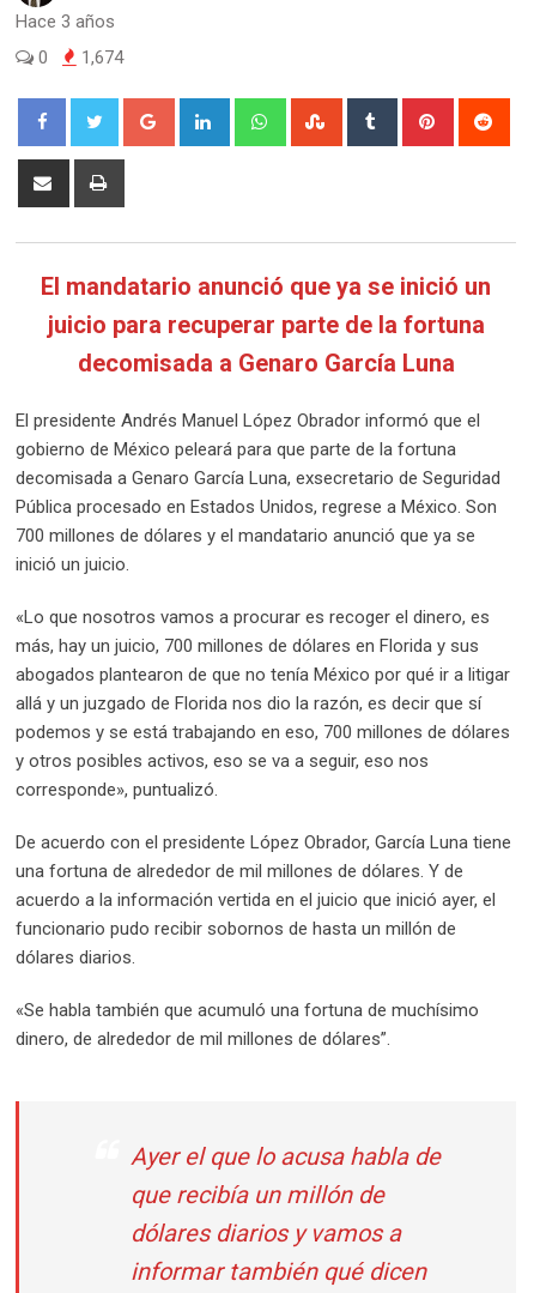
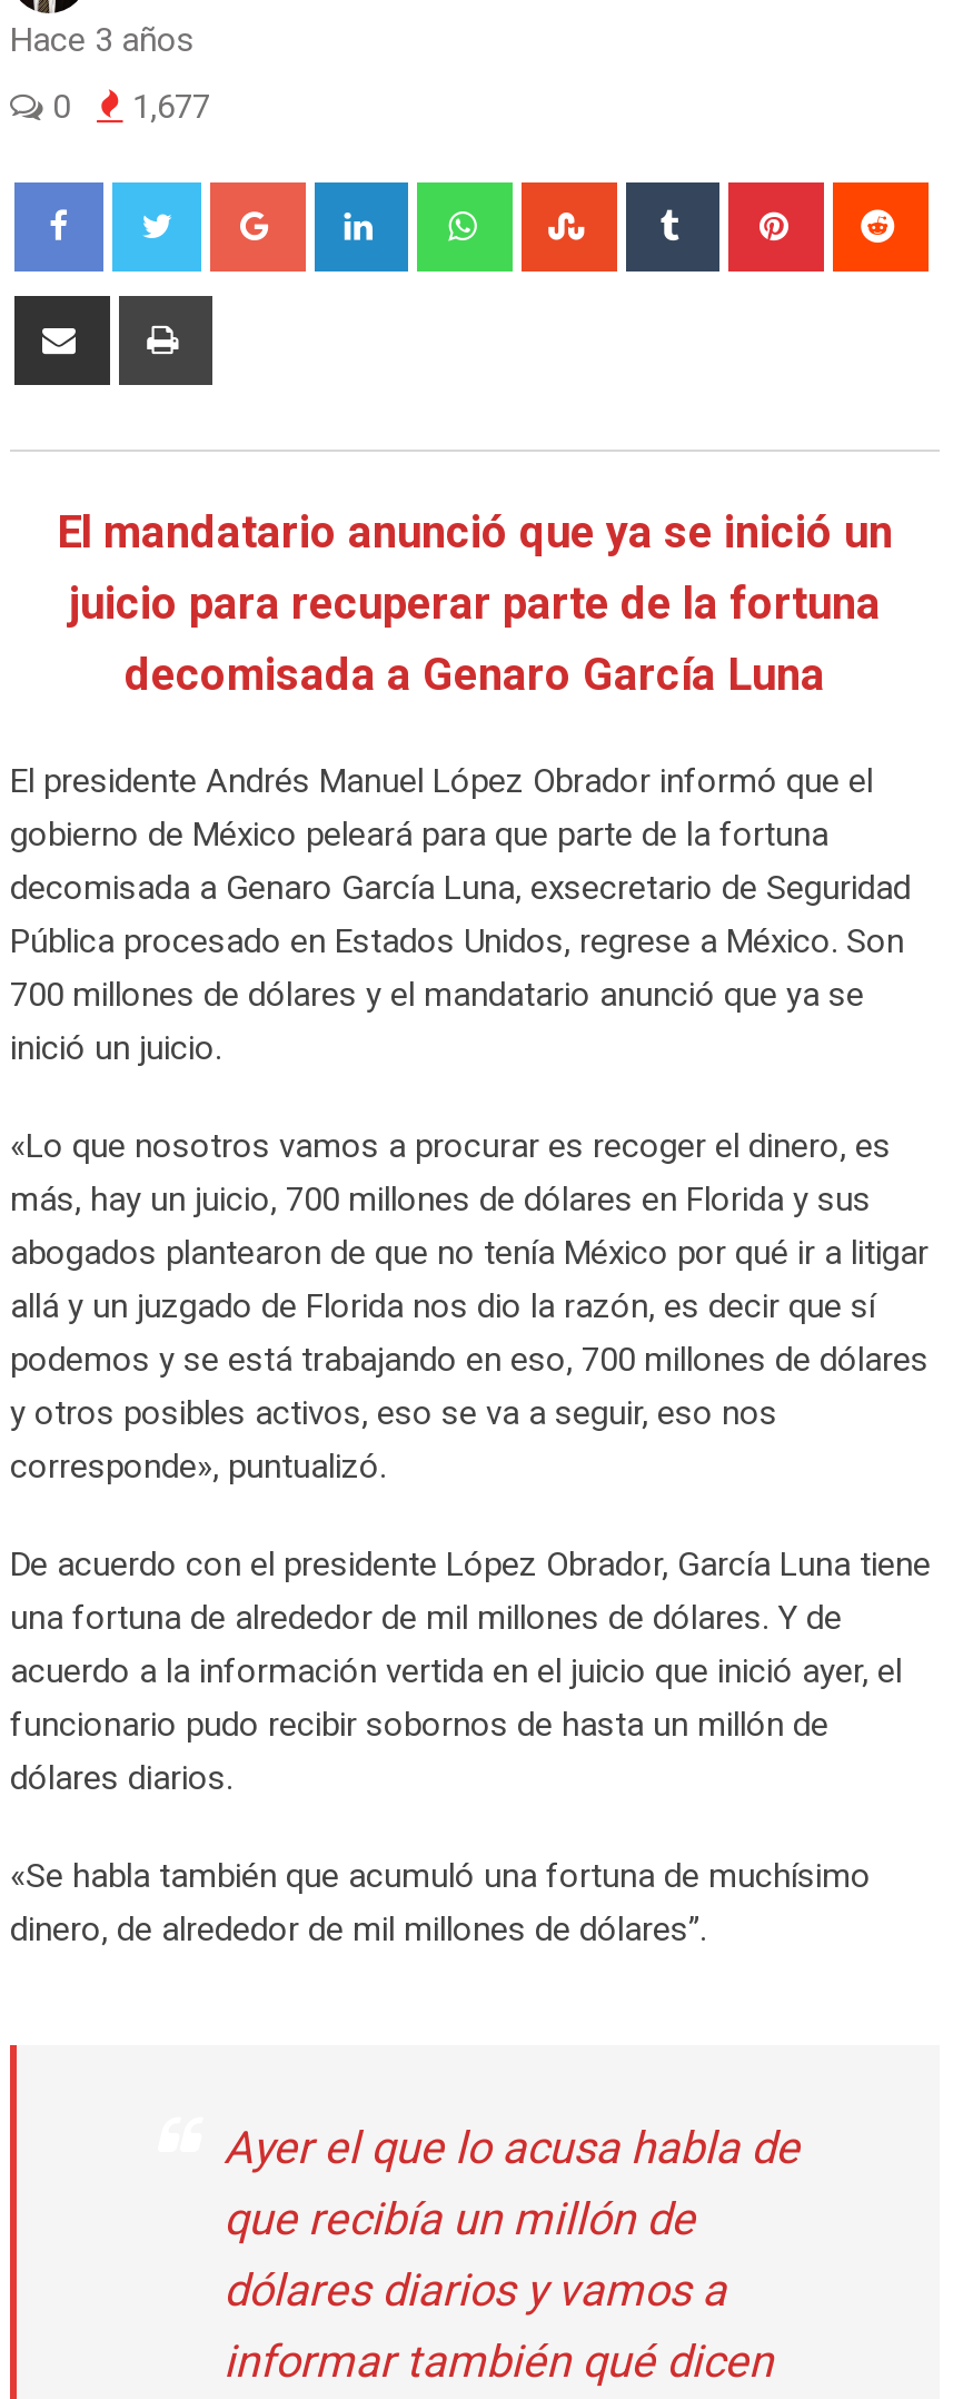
- 0 1,674
+ 0 1,677
